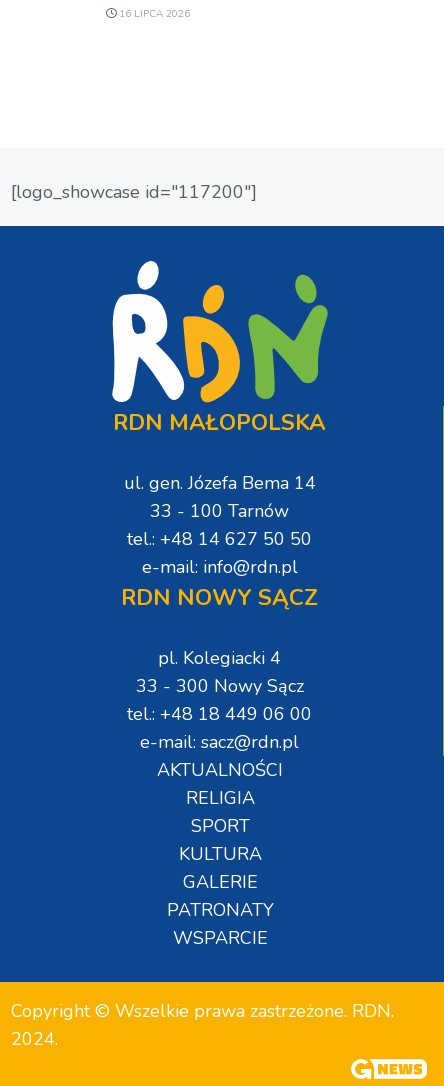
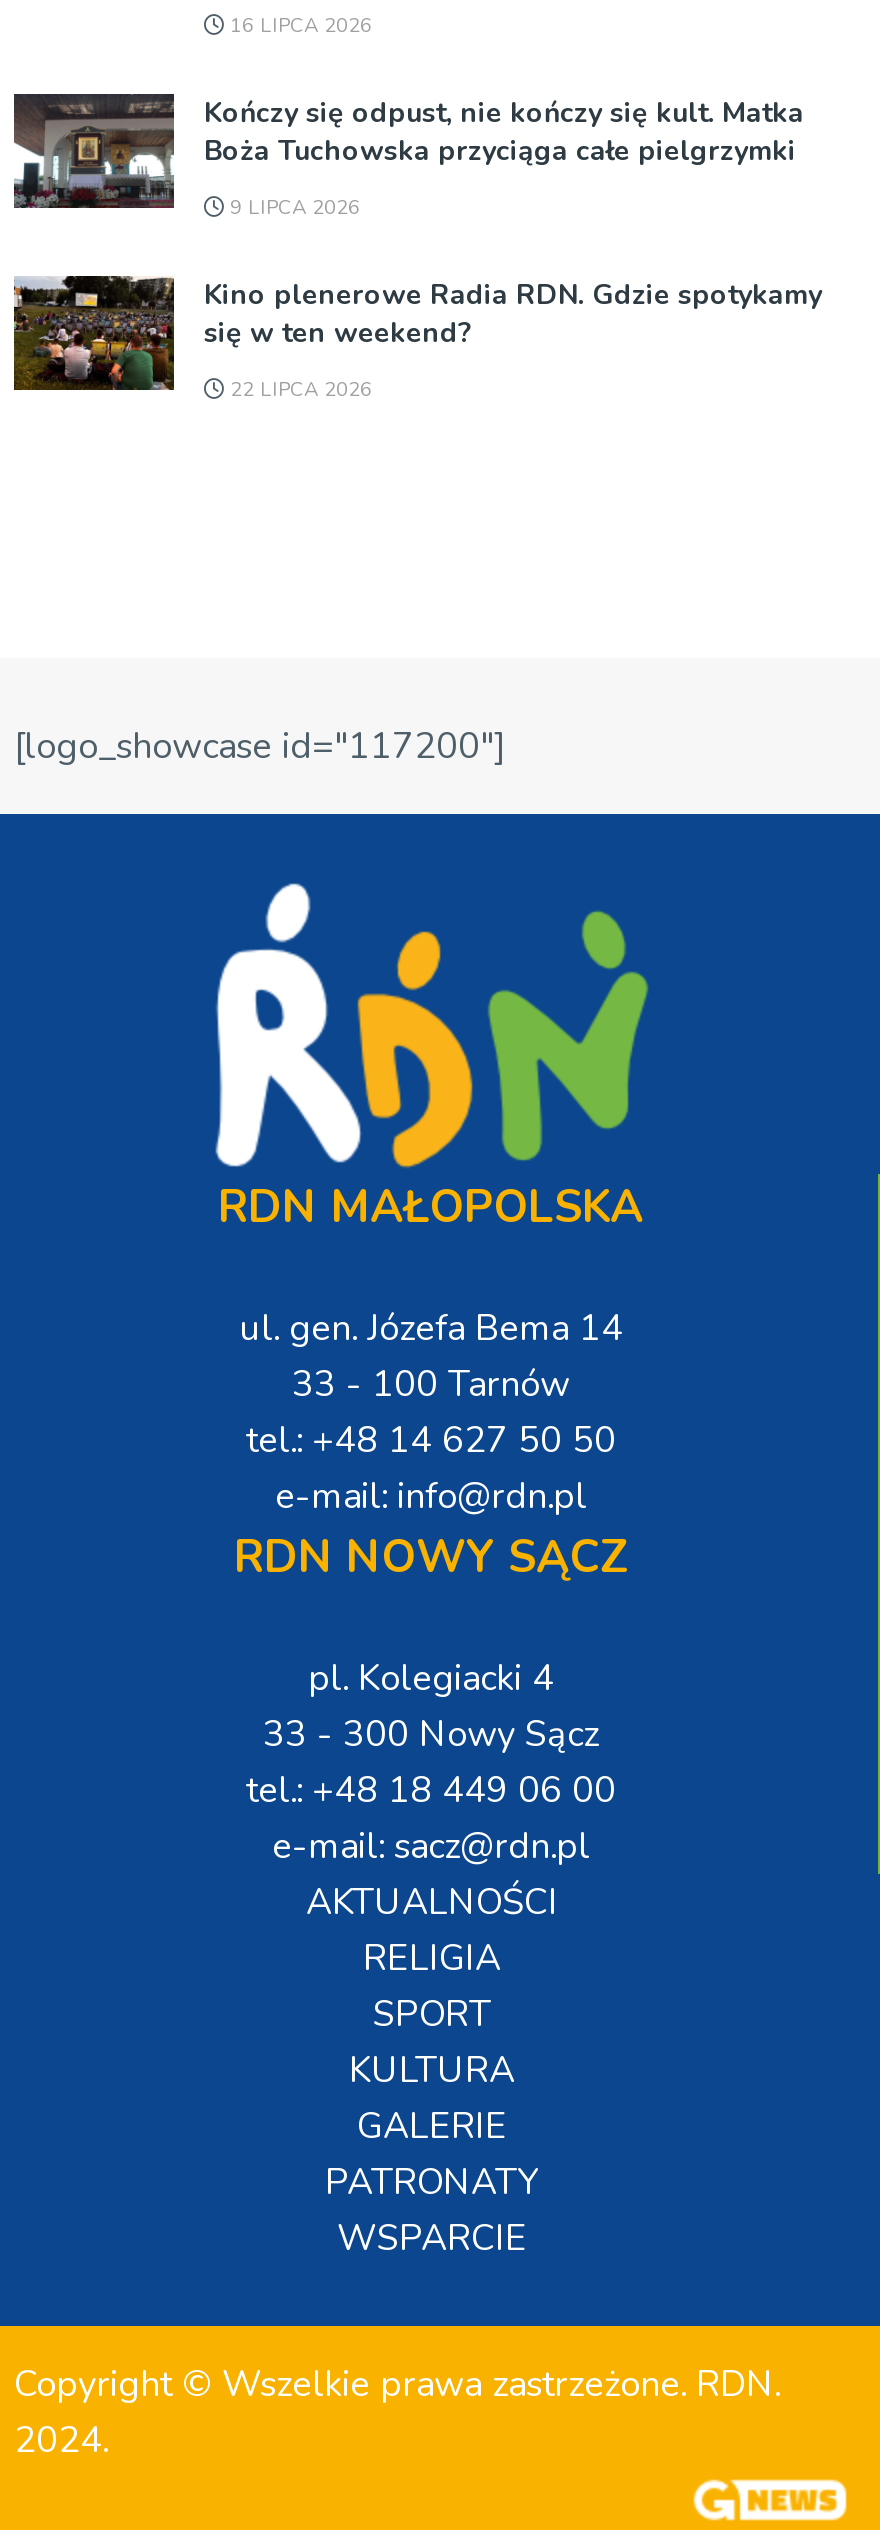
+ [image]
+ Kończy się odpust, nie kończy się kult. Matka
+ Boża Tuchowska przyciąga całe pielgrzymki
+ 9 LIPCA 2026
+ Kino plenerowe Radia RDN. Gdzie spotykamy
+ się w ten weekend?
+ 22 LIPCA 2026

+ [image]
